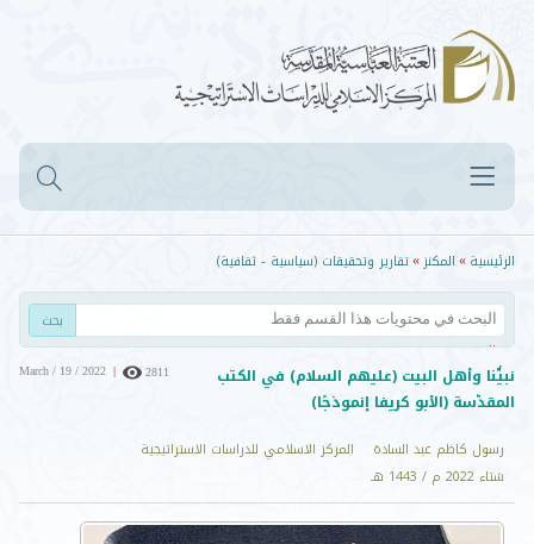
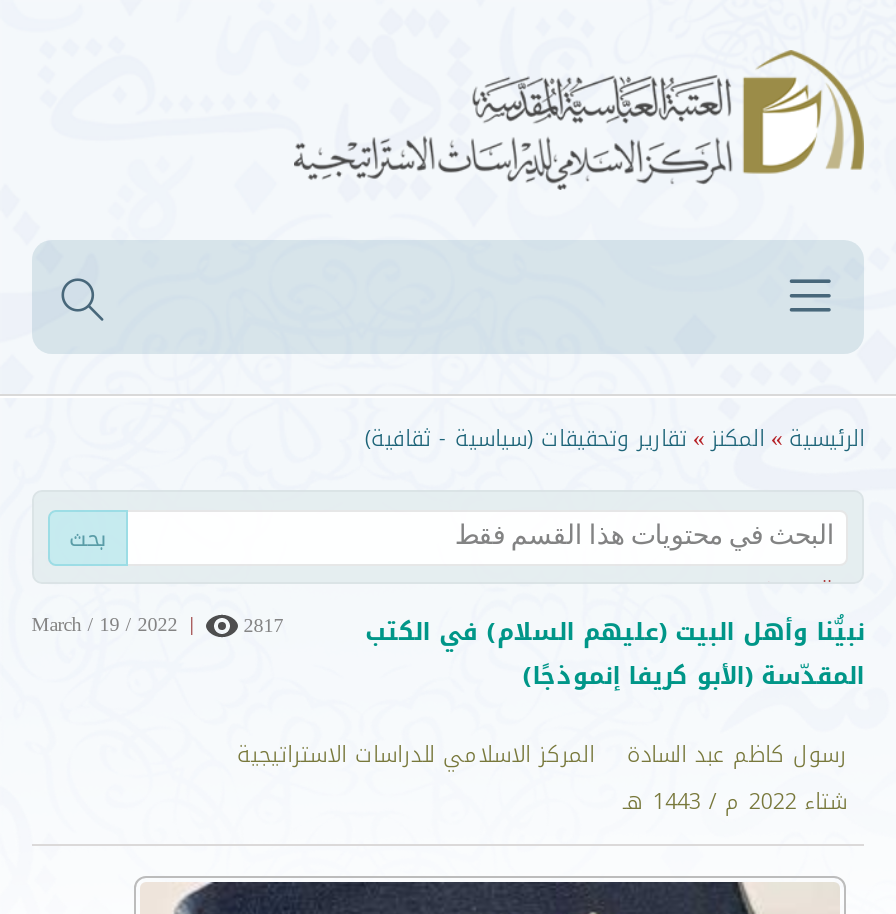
- 2811
+ 2817
